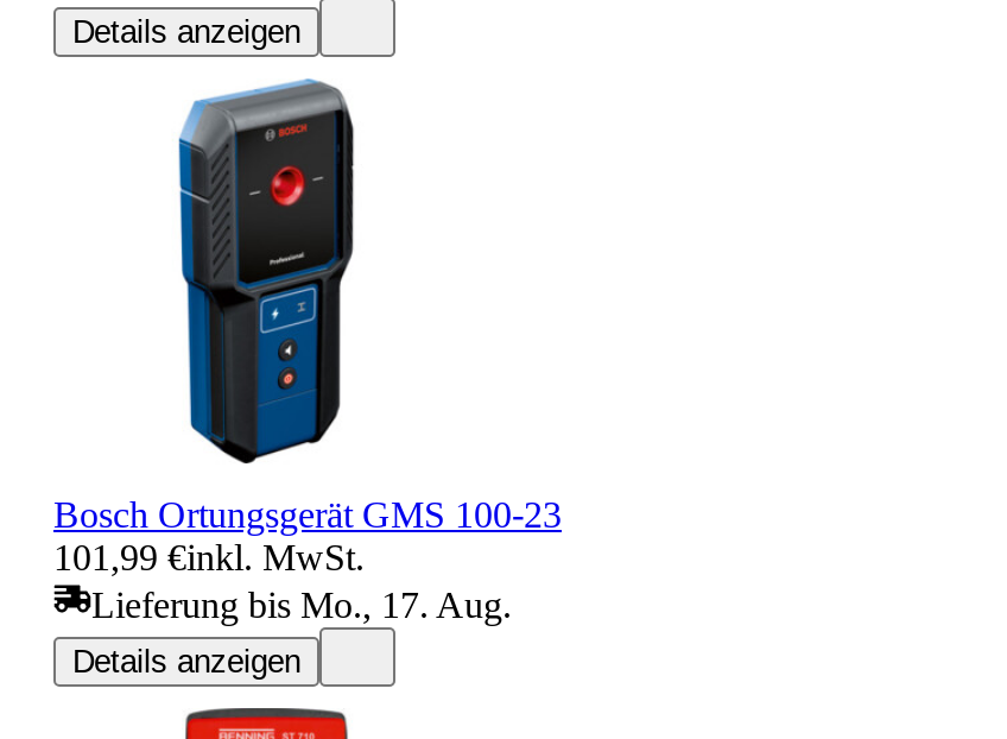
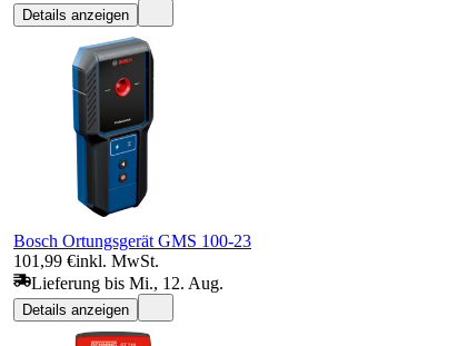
- Lieferung bis Mo., 17. Aug.
+ Lieferung bis Mi., 12. Aug.
